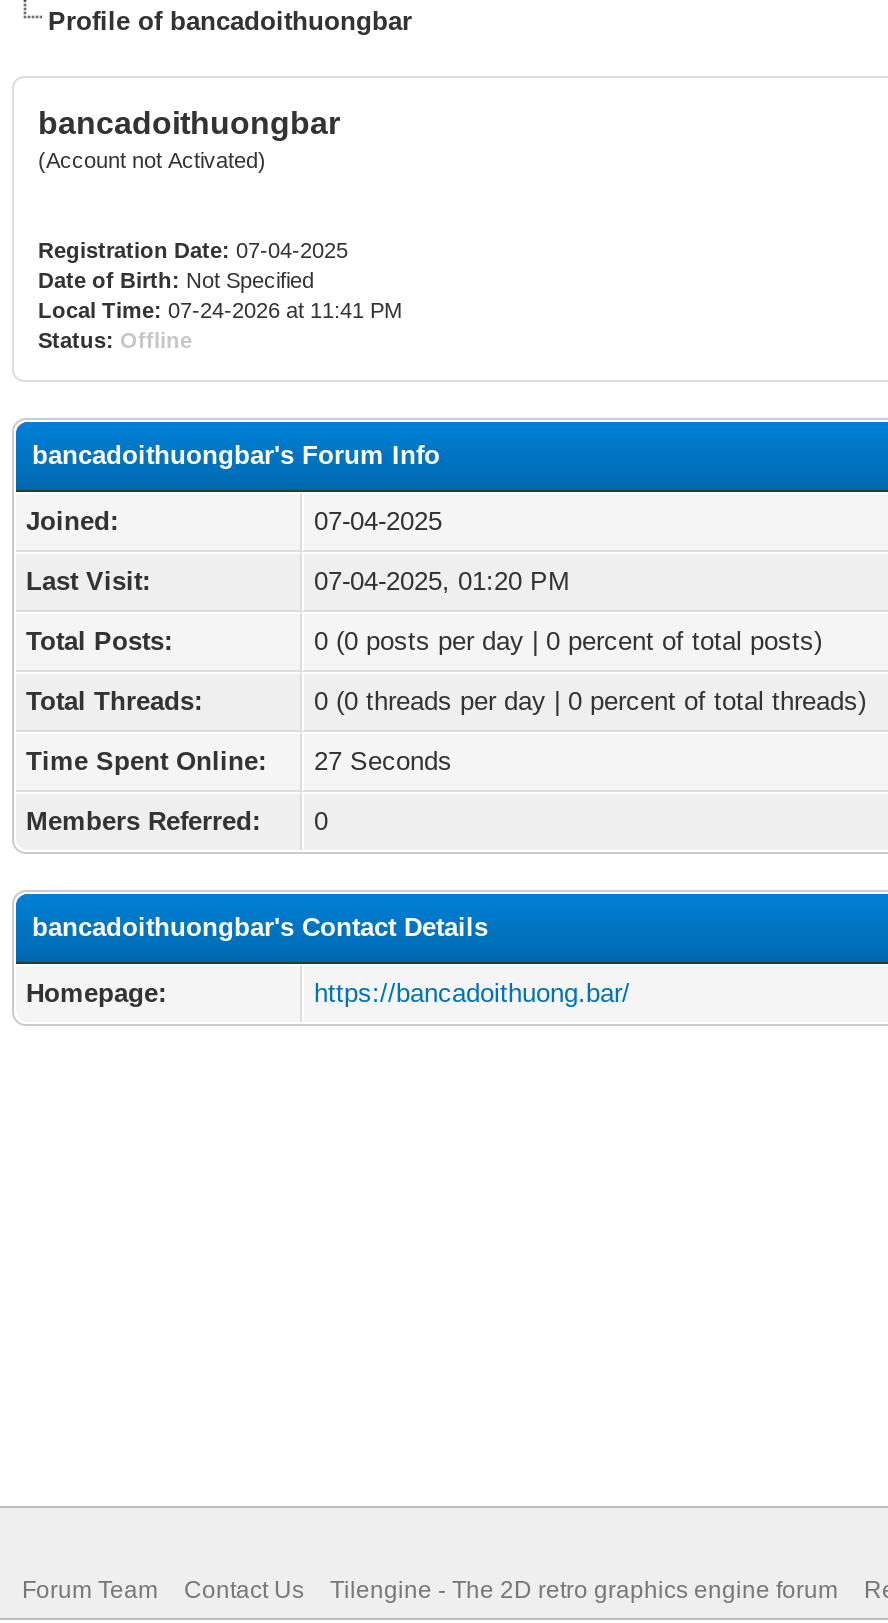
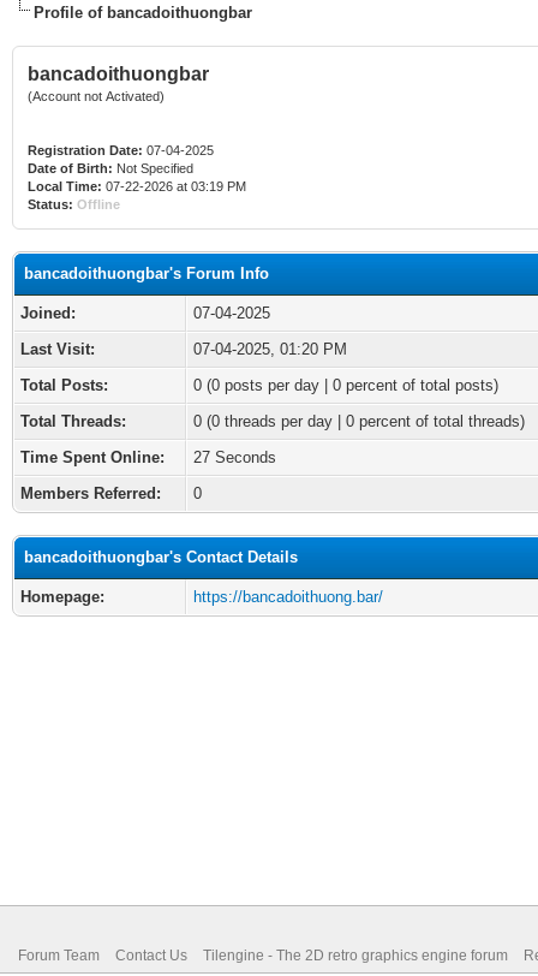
- Local Time: 07-24-2026 at 11:41 PM
+ Local Time: 07-22-2026 at 03:19 PM
